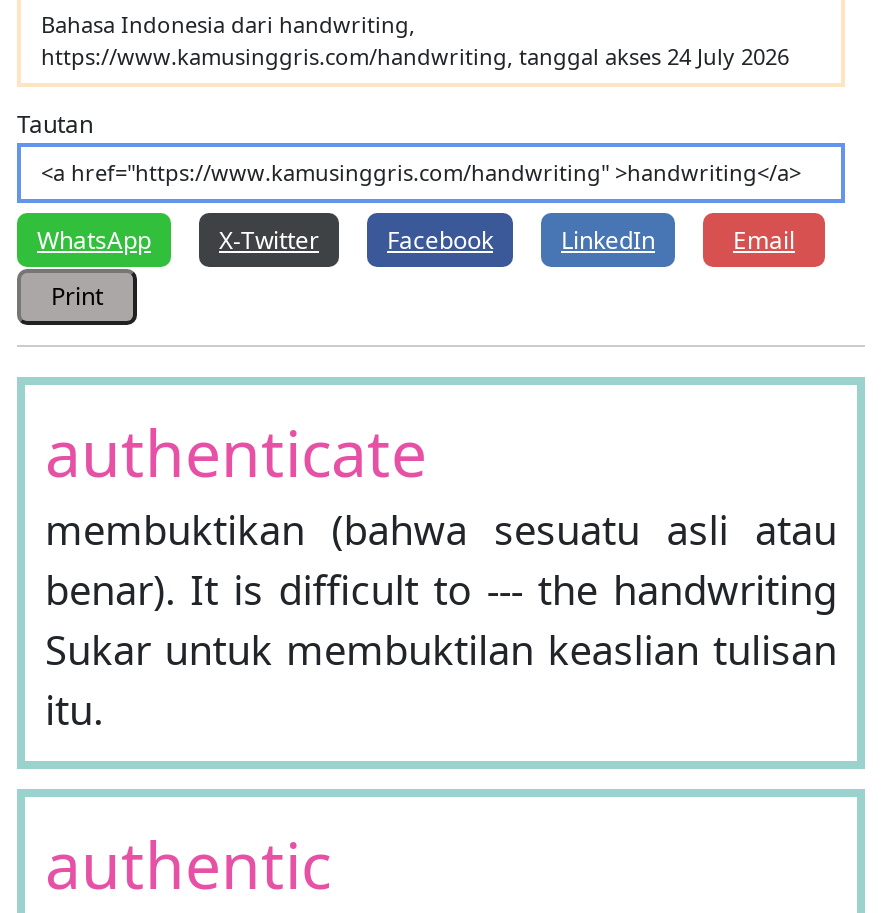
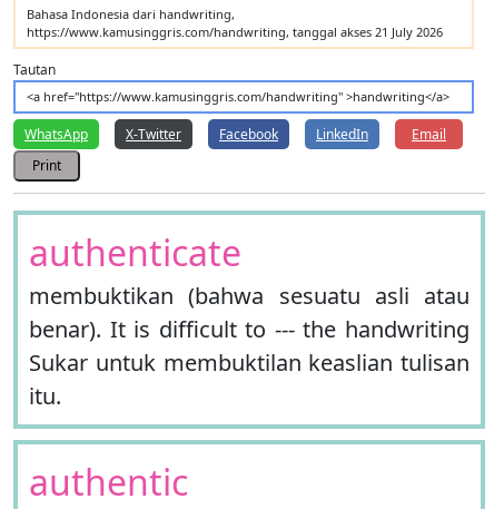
- https://www.kamusinggris.com/handwriting, tanggal akses 24 July 2026
+ https://www.kamusinggris.com/handwriting, tanggal akses 21 July 2026
